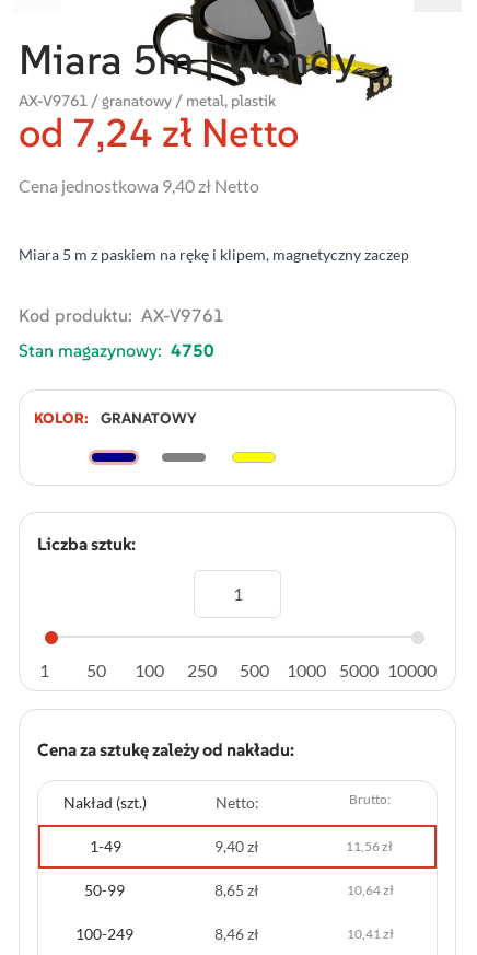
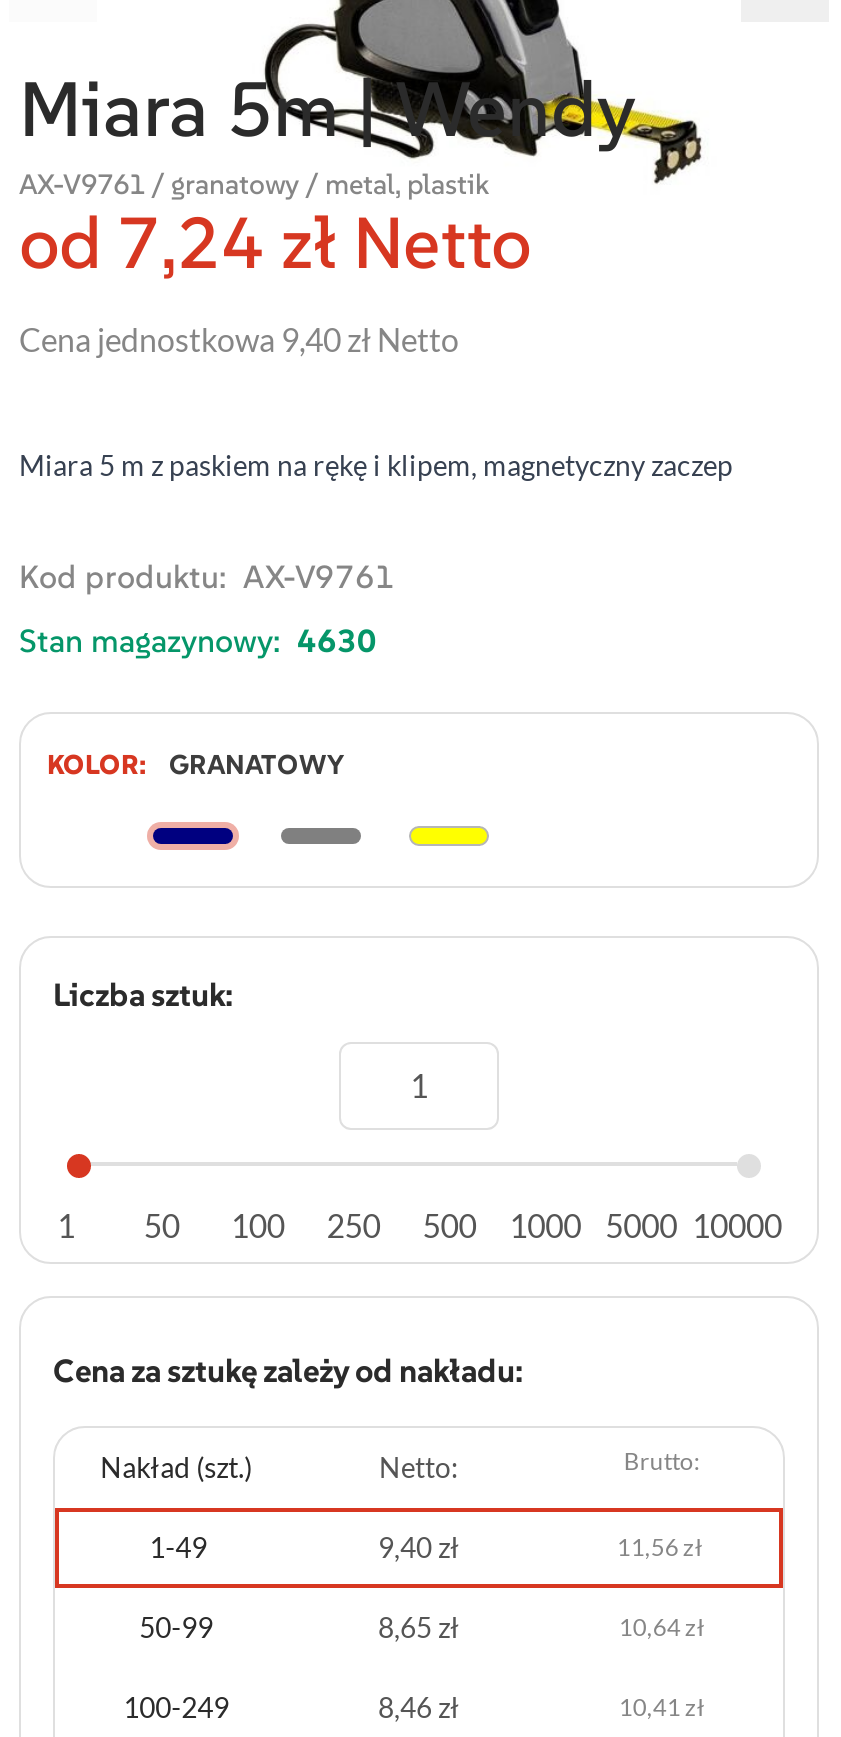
- Stan magazynowy: 4750
+ Stan magazynowy: 4630
